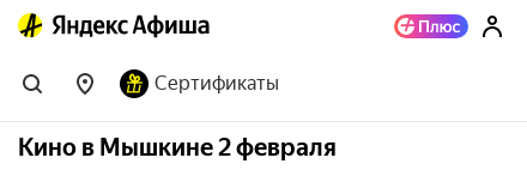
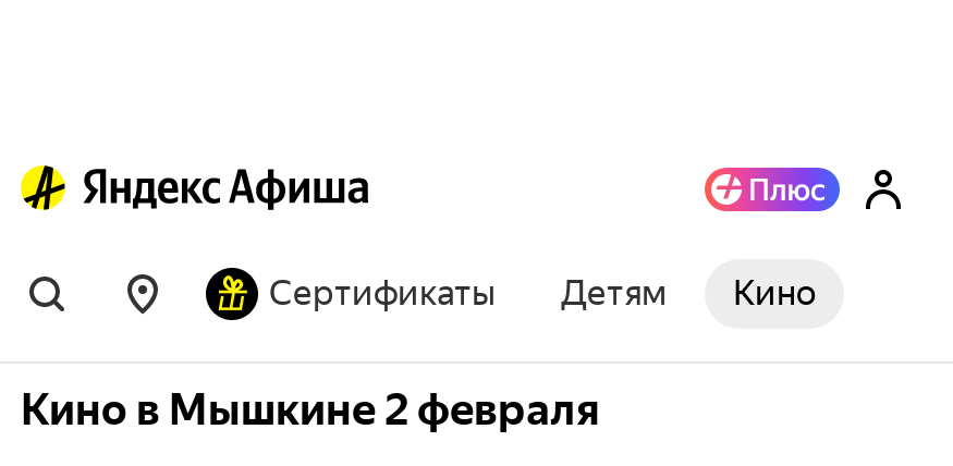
+ Детям
+ Кино
